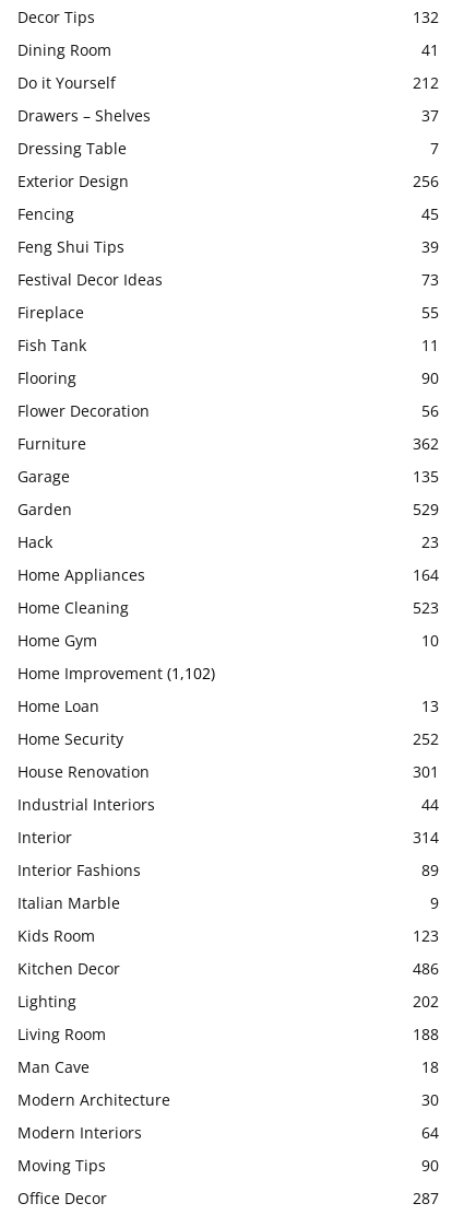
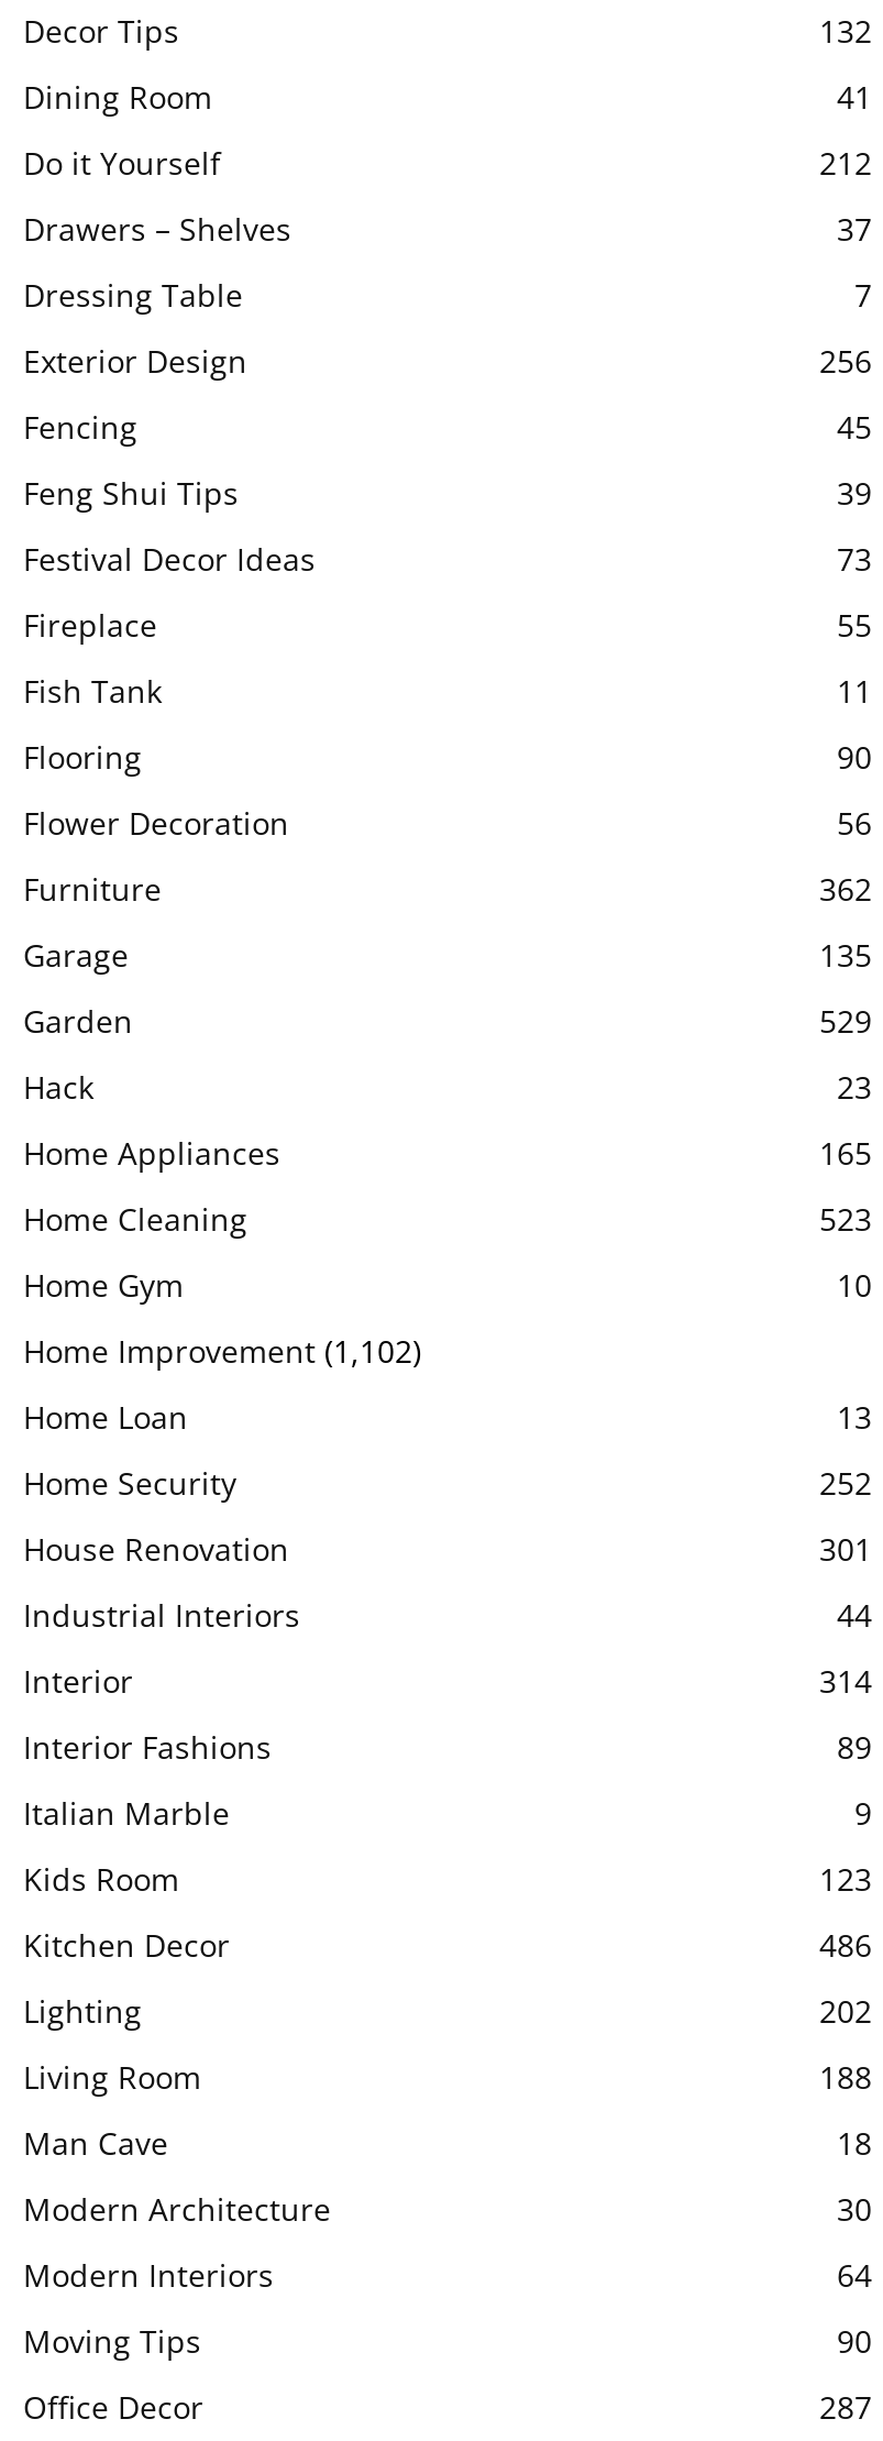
- 164
+ 165
